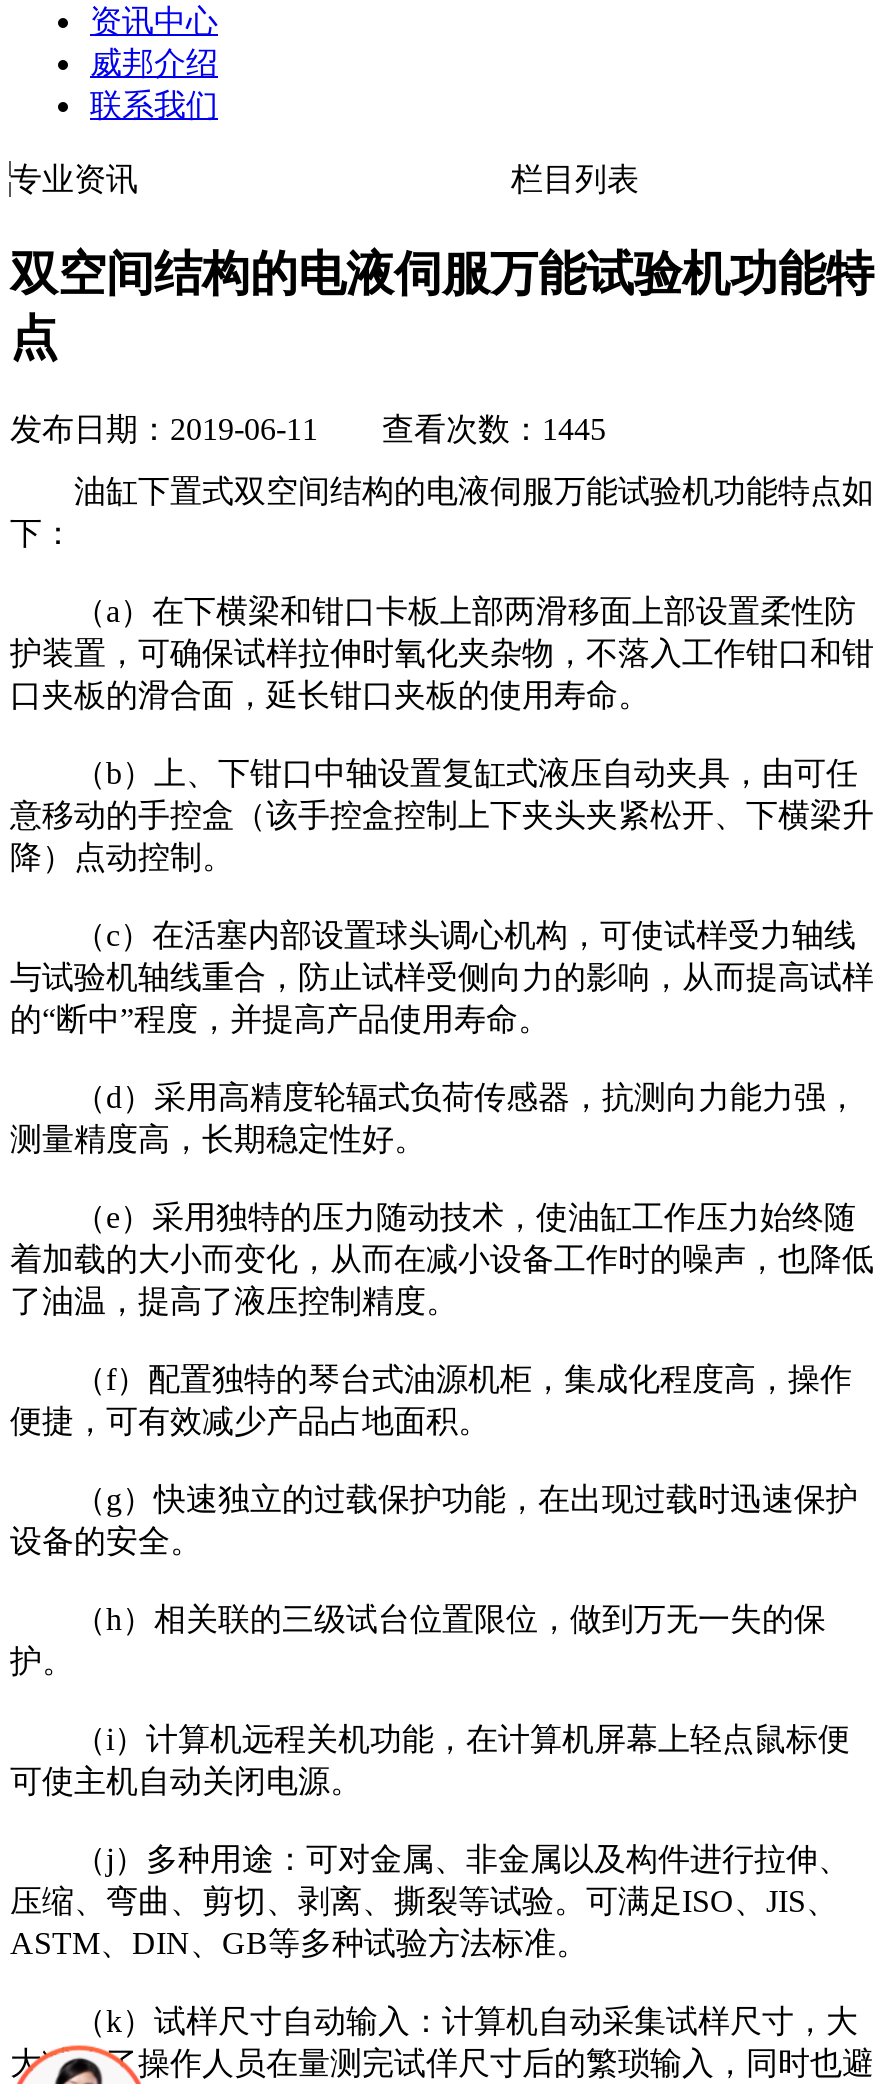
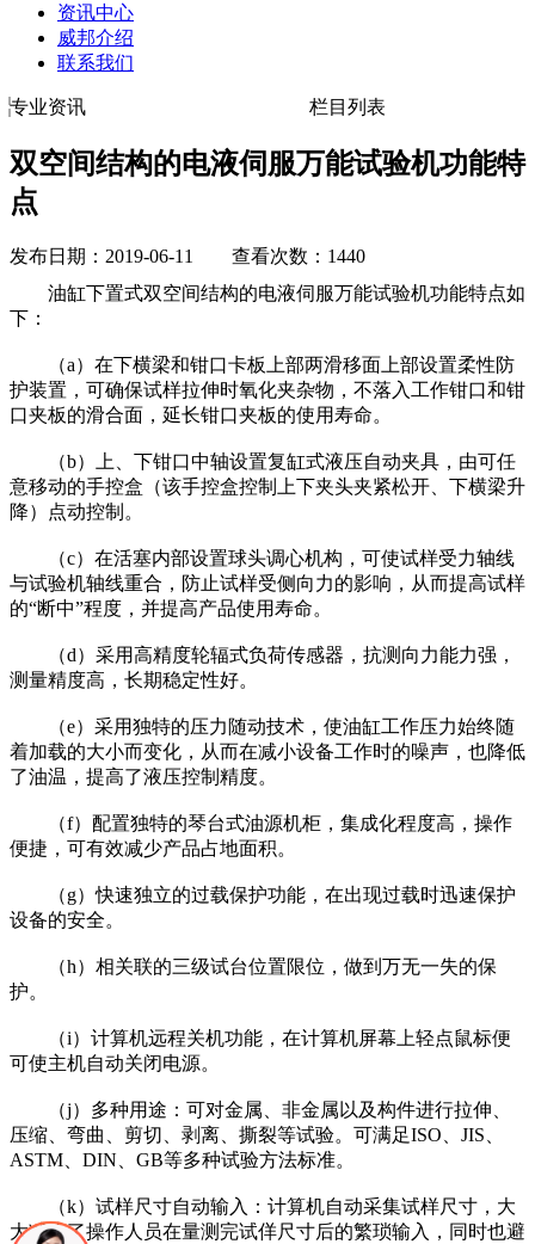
- 发布日期：2019-06-11 查看次数：1445
+ 发布日期：2019-06-11 查看次数：1440
